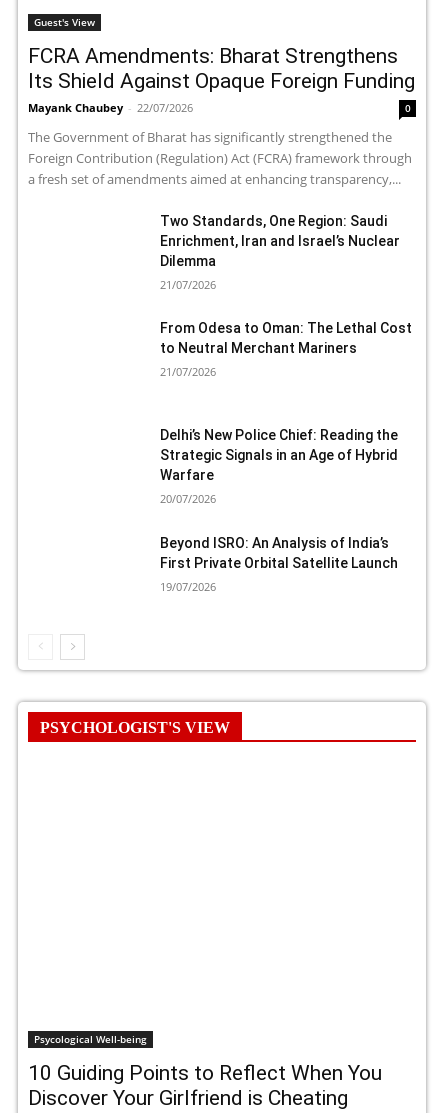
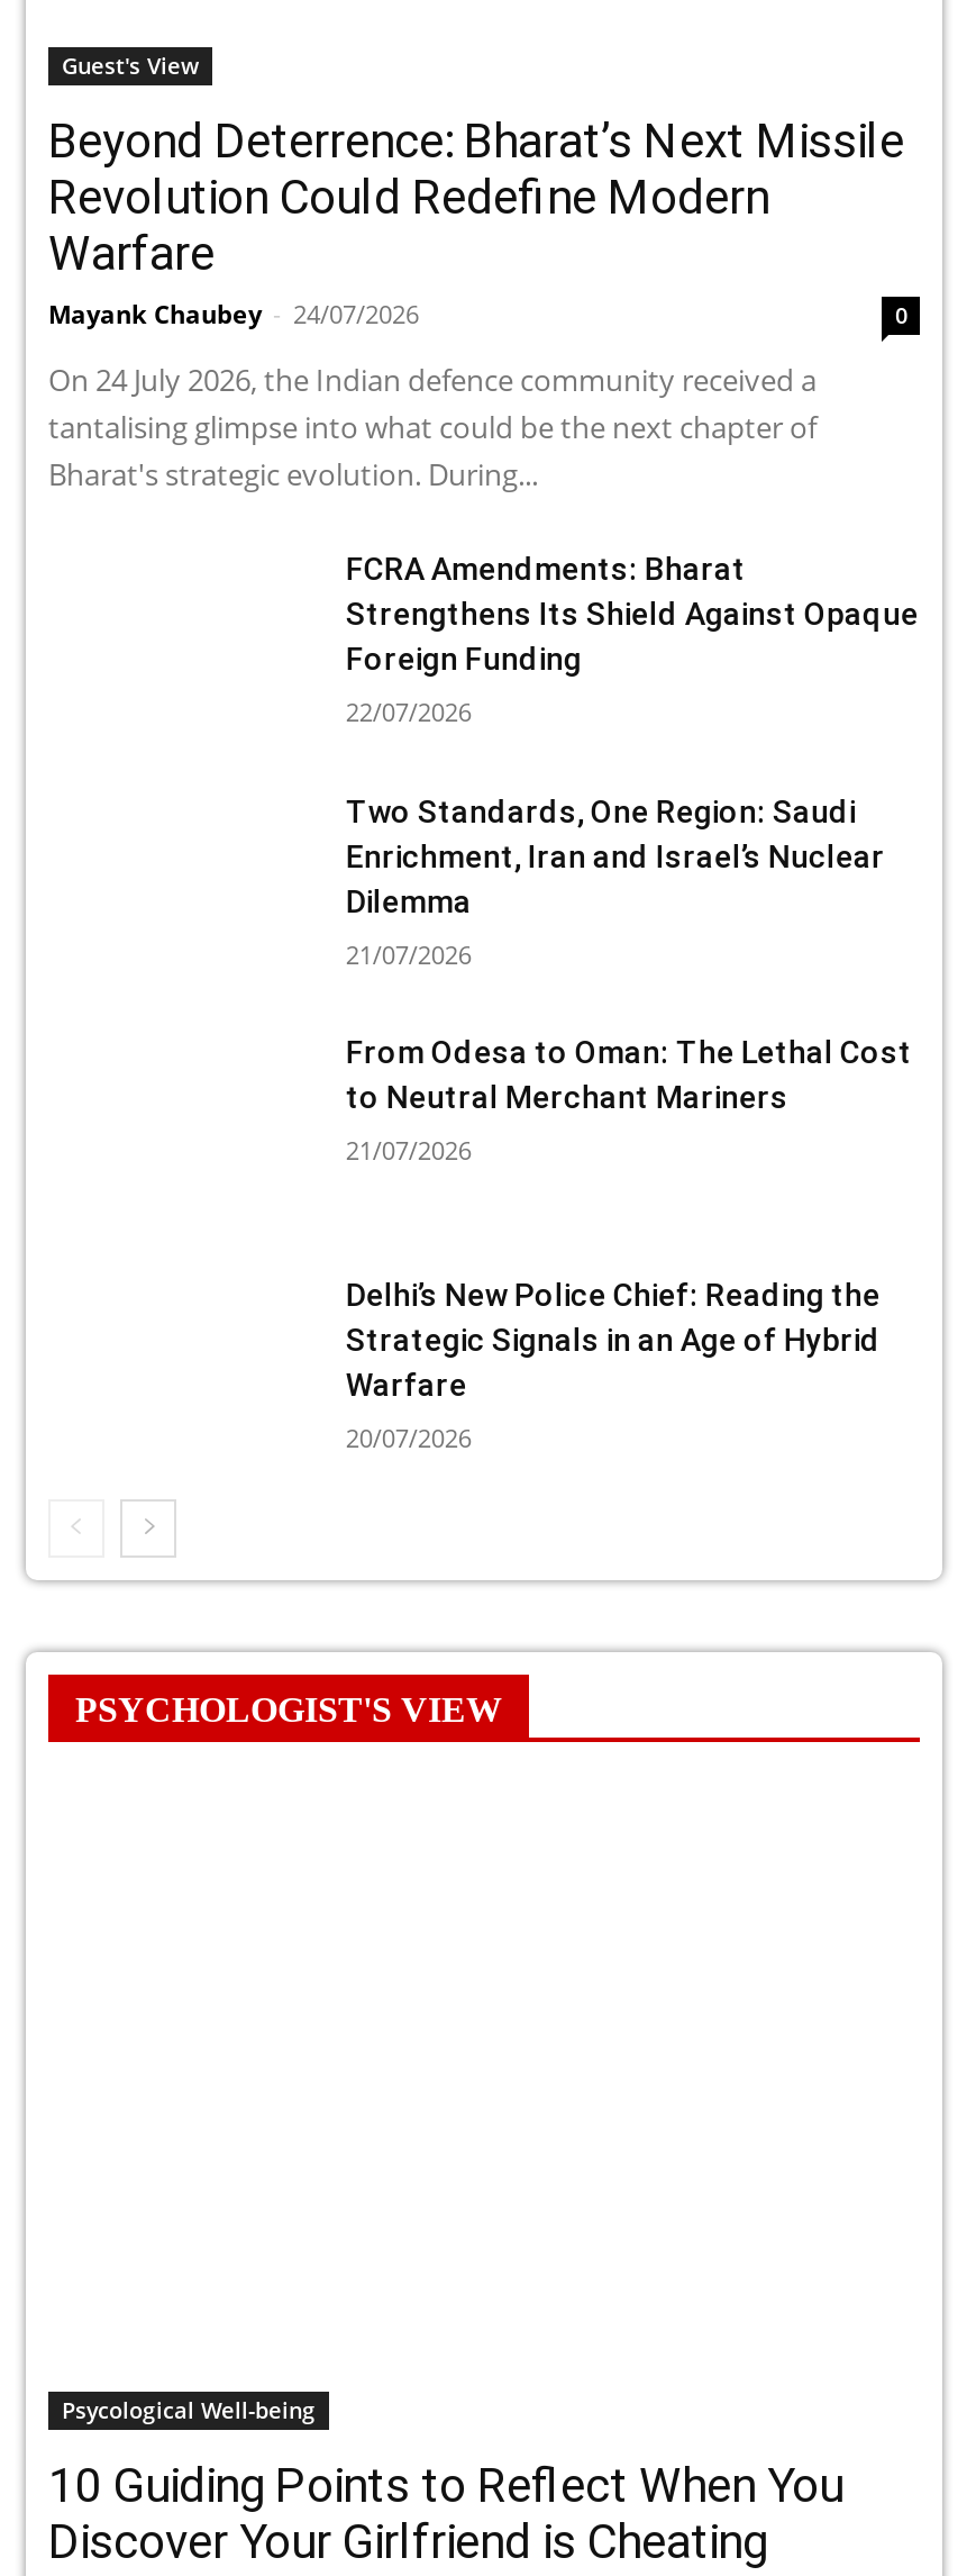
- FCRA Amendments: Bharat Strengthens
- Its Shield Against Opaque Foreign Funding
- Mayank Chaubey - 22/07/2026
+ Beyond Deterrence: Bharat’s Next Missile
+ Revolution Could Redefine Modern
+ Warfare
+ Mayank Chaubey - 24/07/2026

- The Government of Bharat has significantly strengthened the
- Foreign Contribution (Regulation) Act (FCRA) framework through
- a fresh set of amendments aimed at enhancing transparency,...
+ On 24 July 2026, the Indian defence community received a
+ tantalising glimpse into what could be the next chapter of
+ Bharat's strategic evolution. During...
+ FCRA Amendments: Bharat
+ Strengthens Its Shield Against Opaque
+ Foreign Funding
+ 22/07/2026

moved down: Two Standards, One Region: Saudi | Enrichment, Iran and Israel’s Nuclear | Dilemma | ... | Warfare | 20/07/2026

- Beyond ISRO: An Analysis of India’s
- First Private Orbital Satellite Launch
- 19/07/2026
